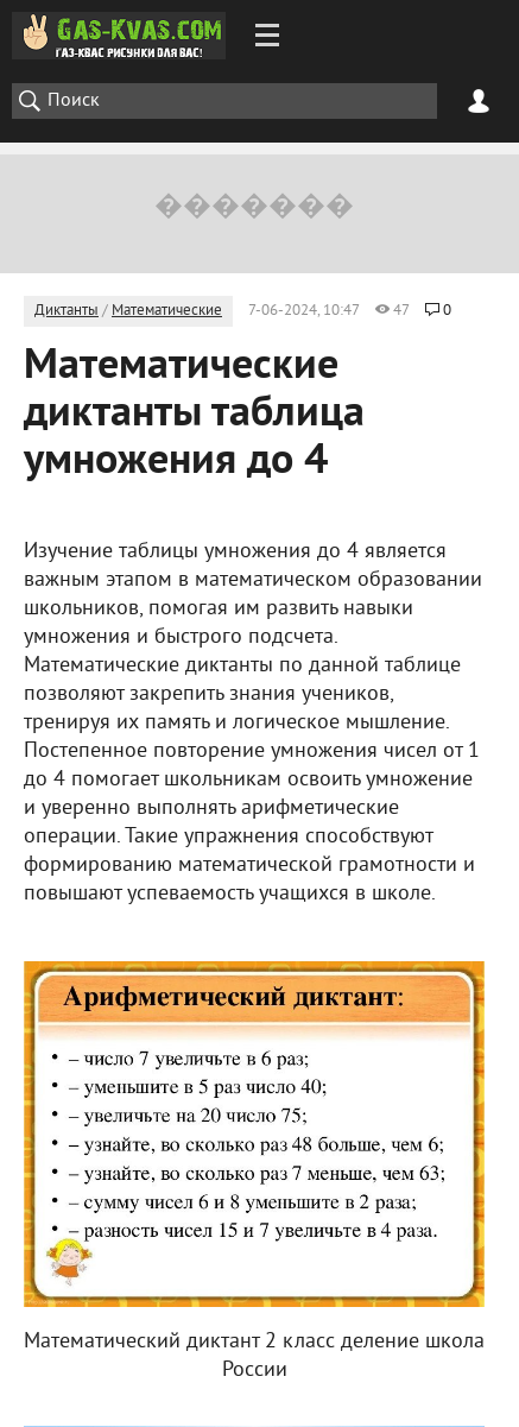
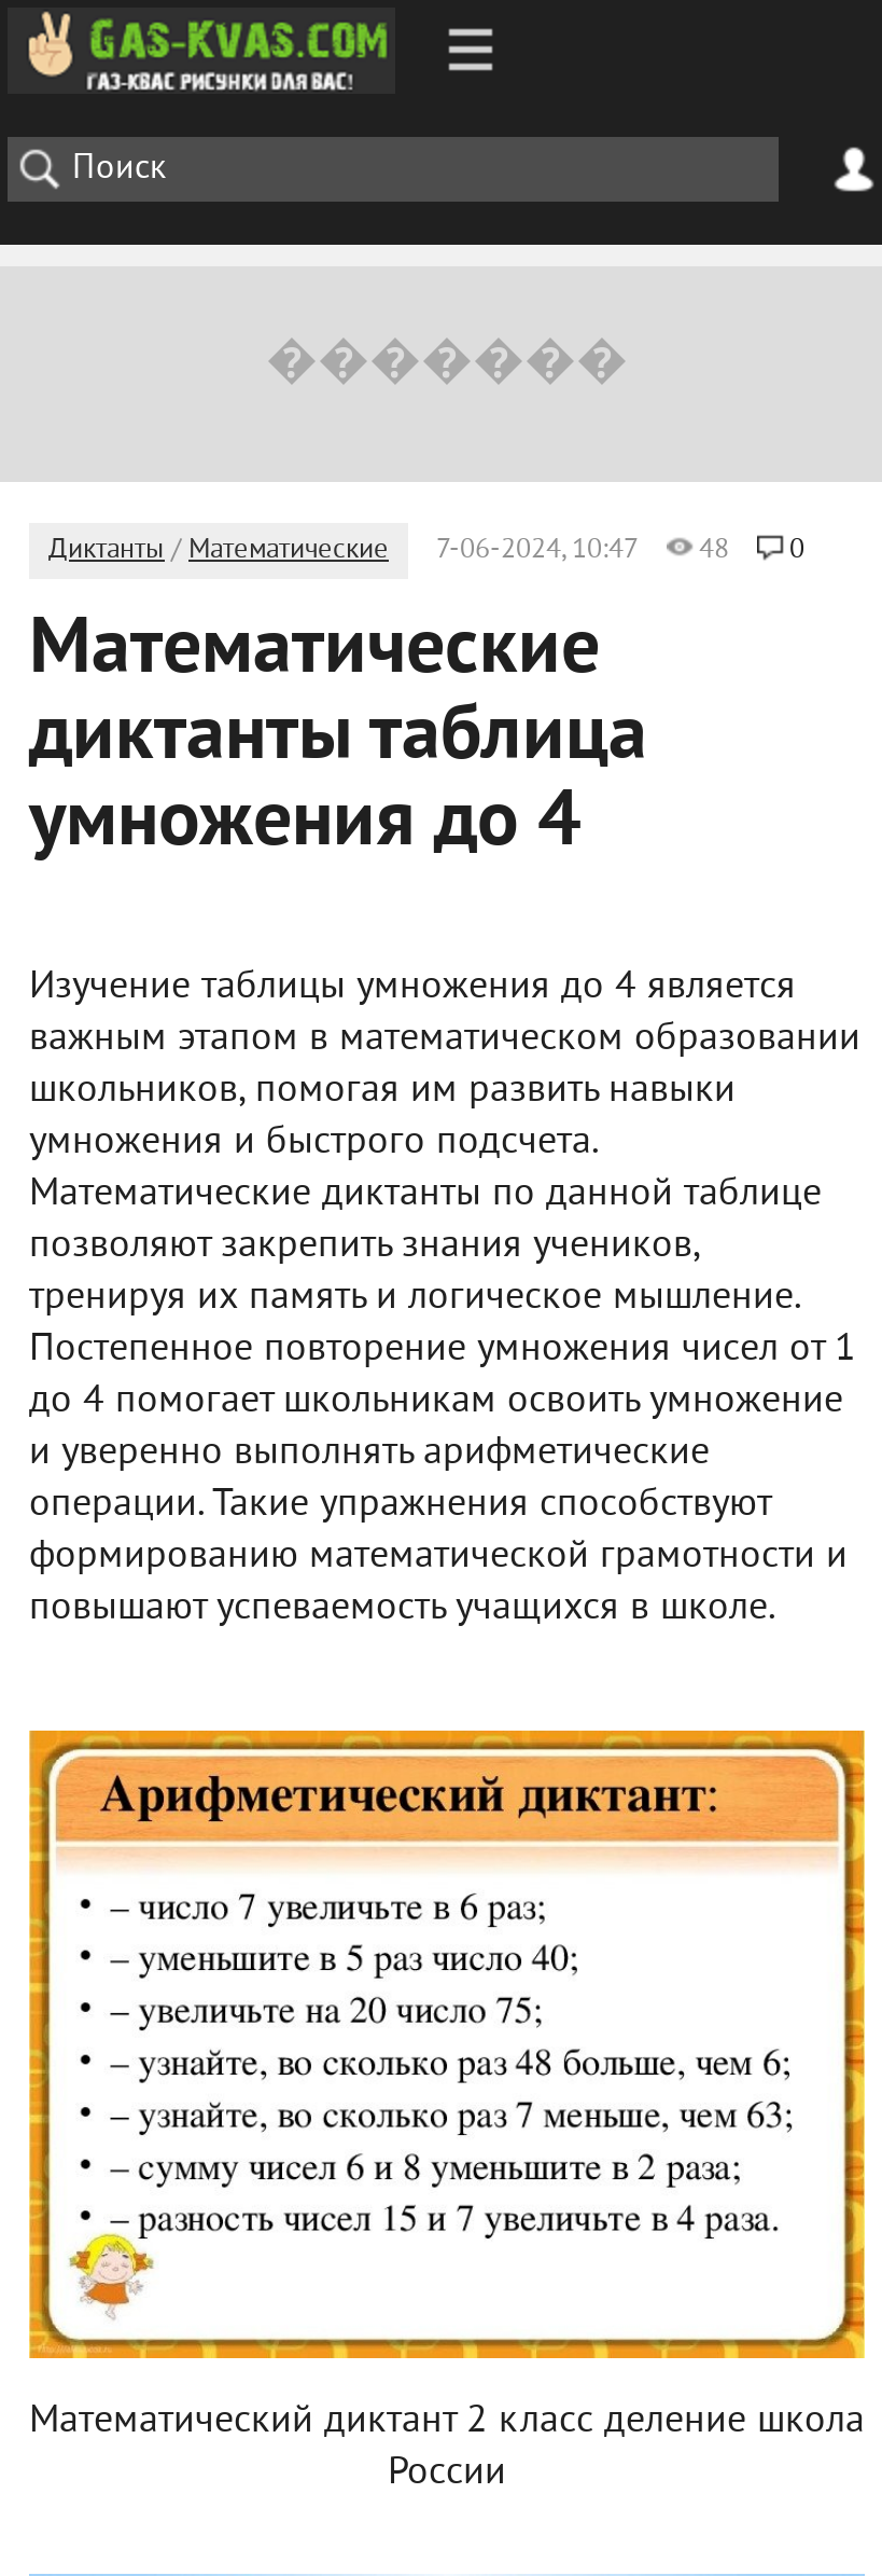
- Диктанты / Математические 7-06-2024, 10:47 47 0
+ Диктанты / Математические 7-06-2024, 10:47 48 0
